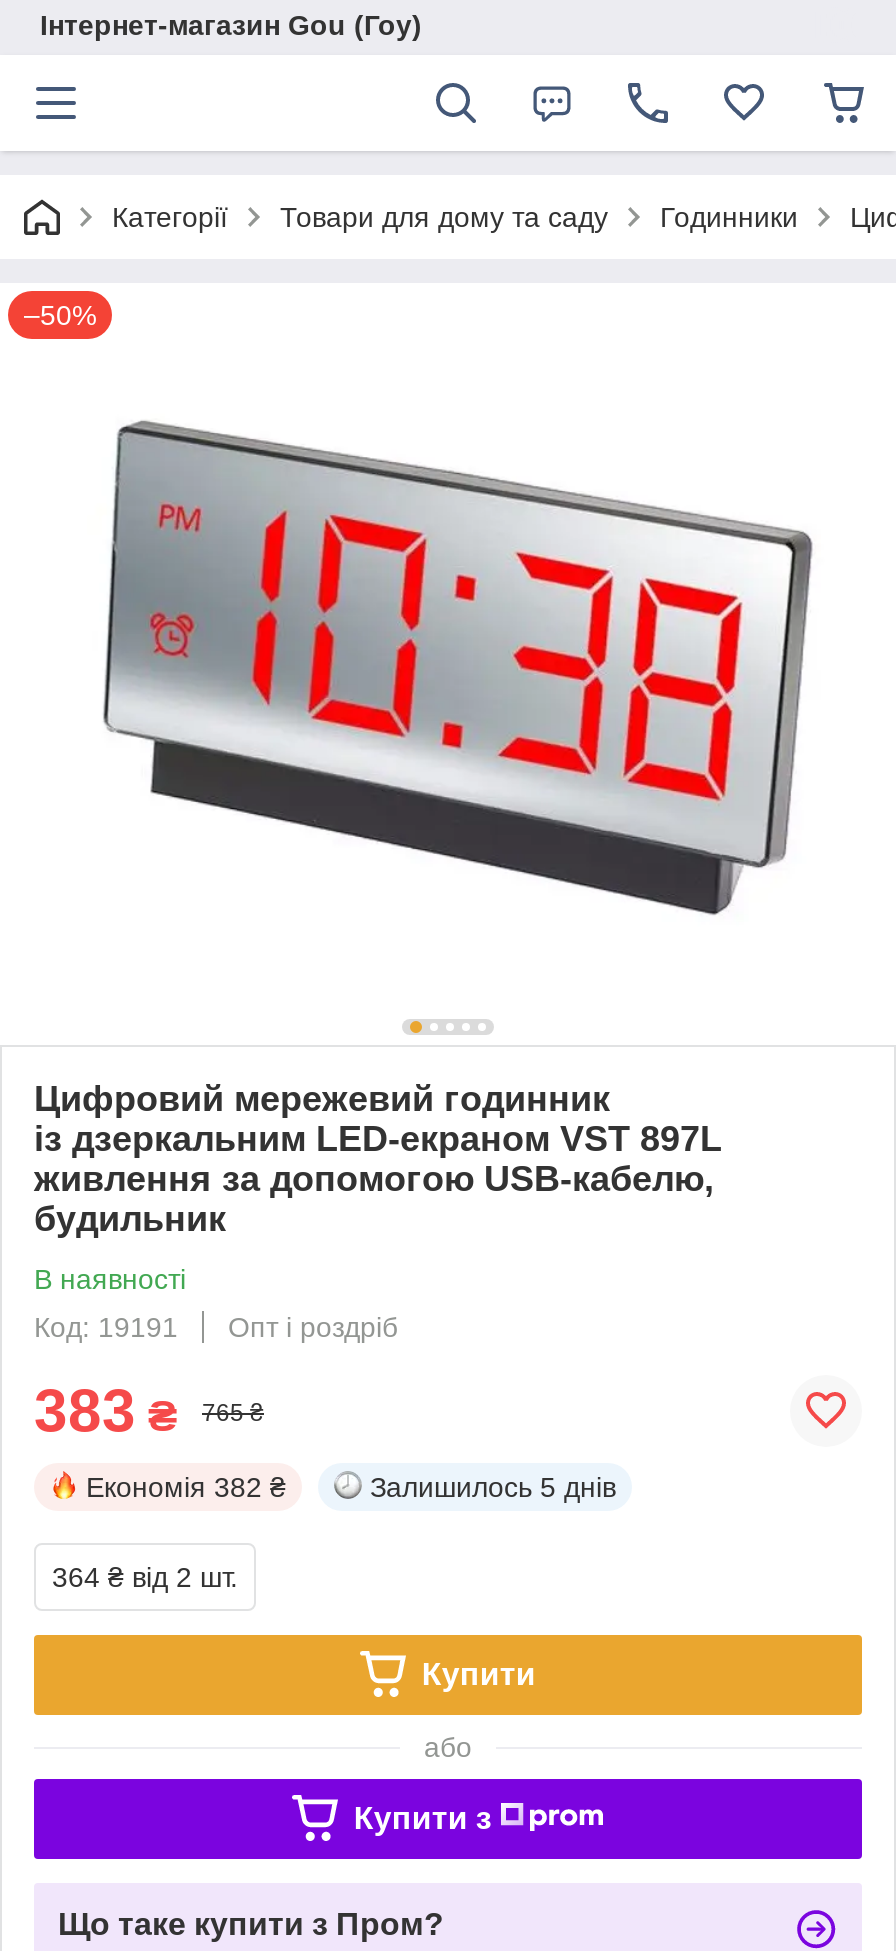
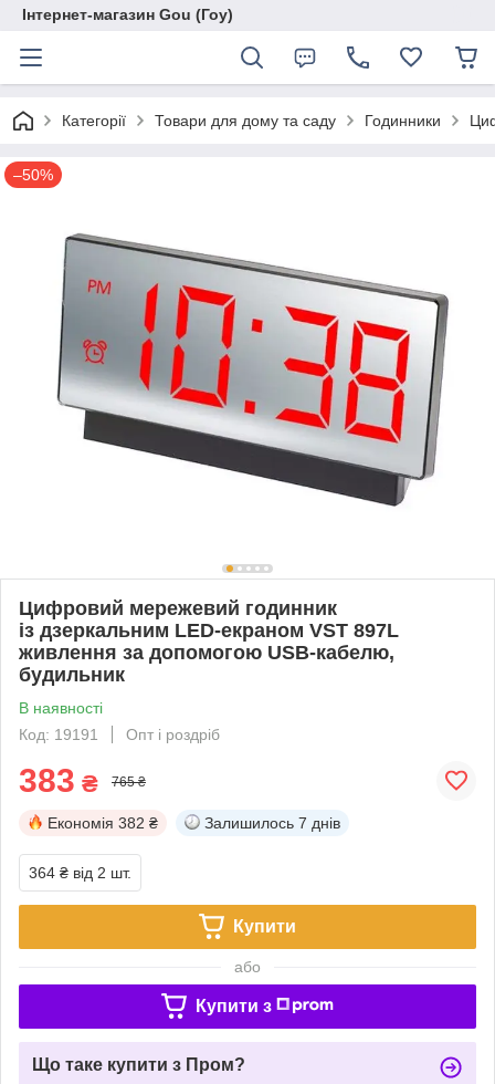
- Залишилось 5 днів
+ Залишилось 7 днів
